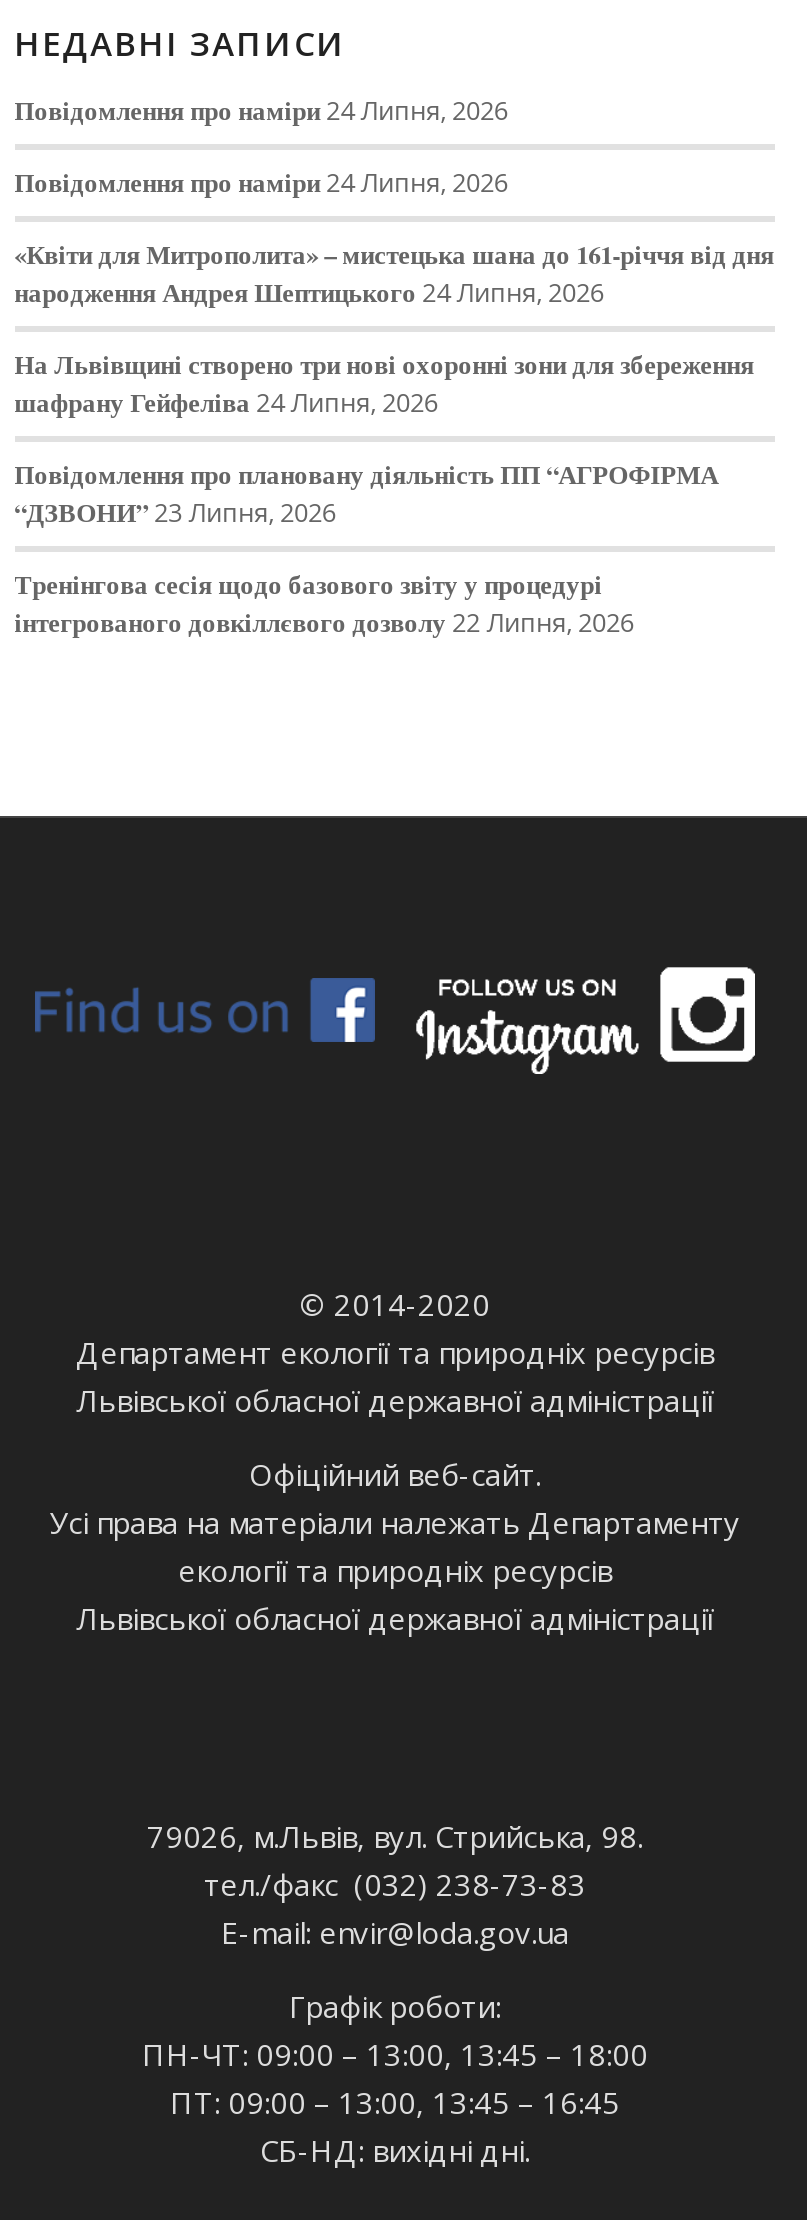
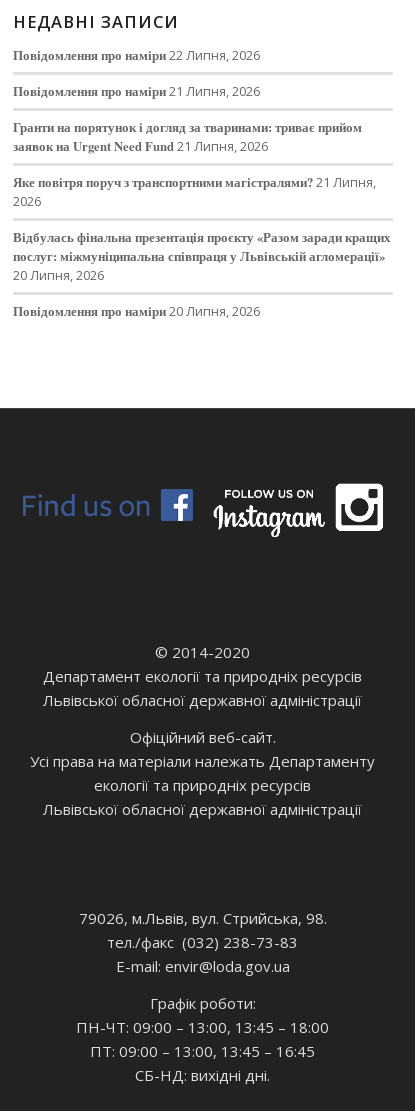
- Повідомлення про наміри 24 Липня, 2026
+ Повідомлення про наміри 22 Липня, 2026

- Повідомлення про наміри 24 Липня, 2026
+ Повідомлення про наміри 21 Липня, 2026

- «Квіти для Митрополита» – мистецька шана до 161-річчя від дня
- народження Андрея Шептицького 24 Липня, 2026
+ Гранти на порятунок і догляд за тваринами: триває прийом
+ заявок на Urgent Need Fund 21 Липня, 2026

- На Львівщині створено три нові охоронні зони для збереження
- шафрану Гейфеліва 24 Липня, 2026
+ Яке повітря поруч з транспортними магістралями? 21 Липня,
+ 2026

- Повідомлення про плановану діяльність ПП “АГРОФІРМА
- “ДЗВОНИ” 23 Липня, 2026
+ Відбулась фінальна презентація проєкту «Разом заради кращих
+ послуг: міжмуніципальна співпраця у Львівській агломерації»
+ 20 Липня, 2026

- Тренінгова сесія щодо базового звіту у процедурі
- інтегрованого довкіллєвого дозволу 22 Липня, 2026
+ Повідомлення про наміри 20 Липня, 2026
